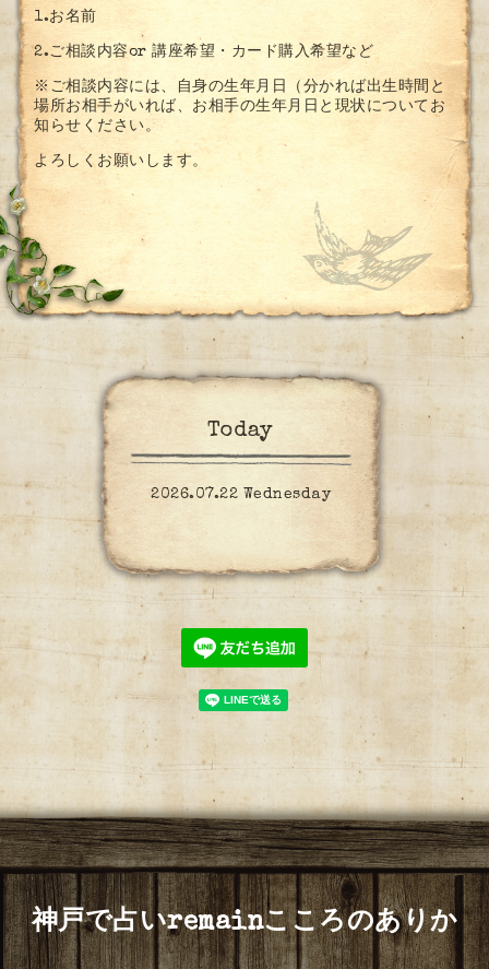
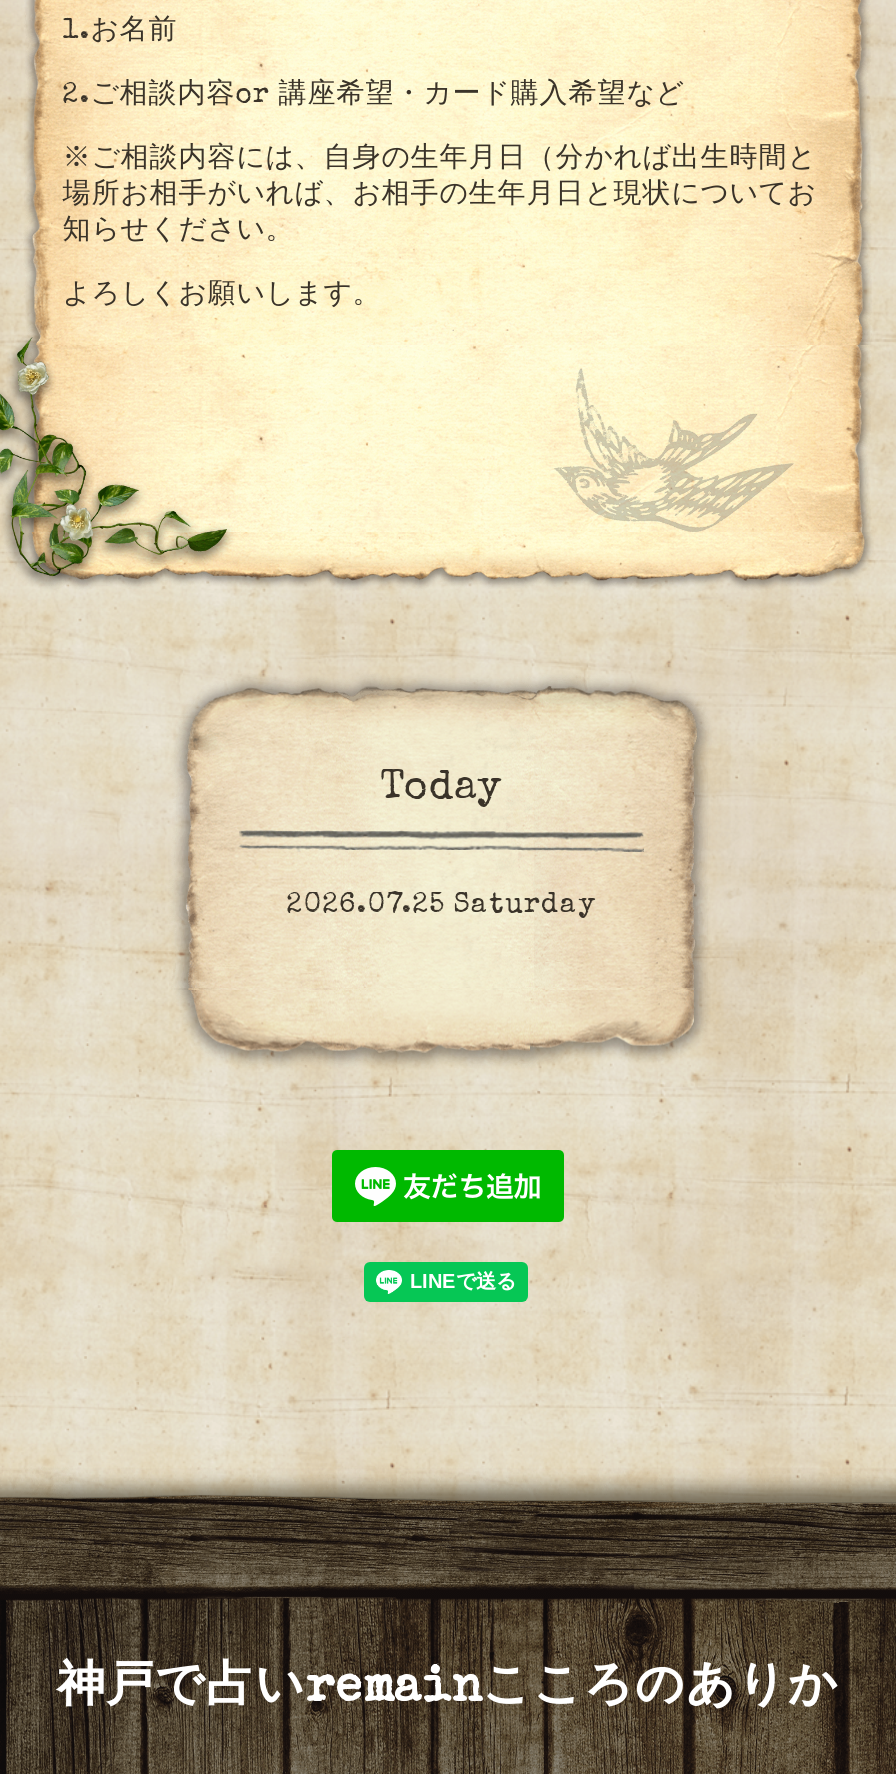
- 2026.07.22 Wednesday
+ 2026.07.25 Saturday
